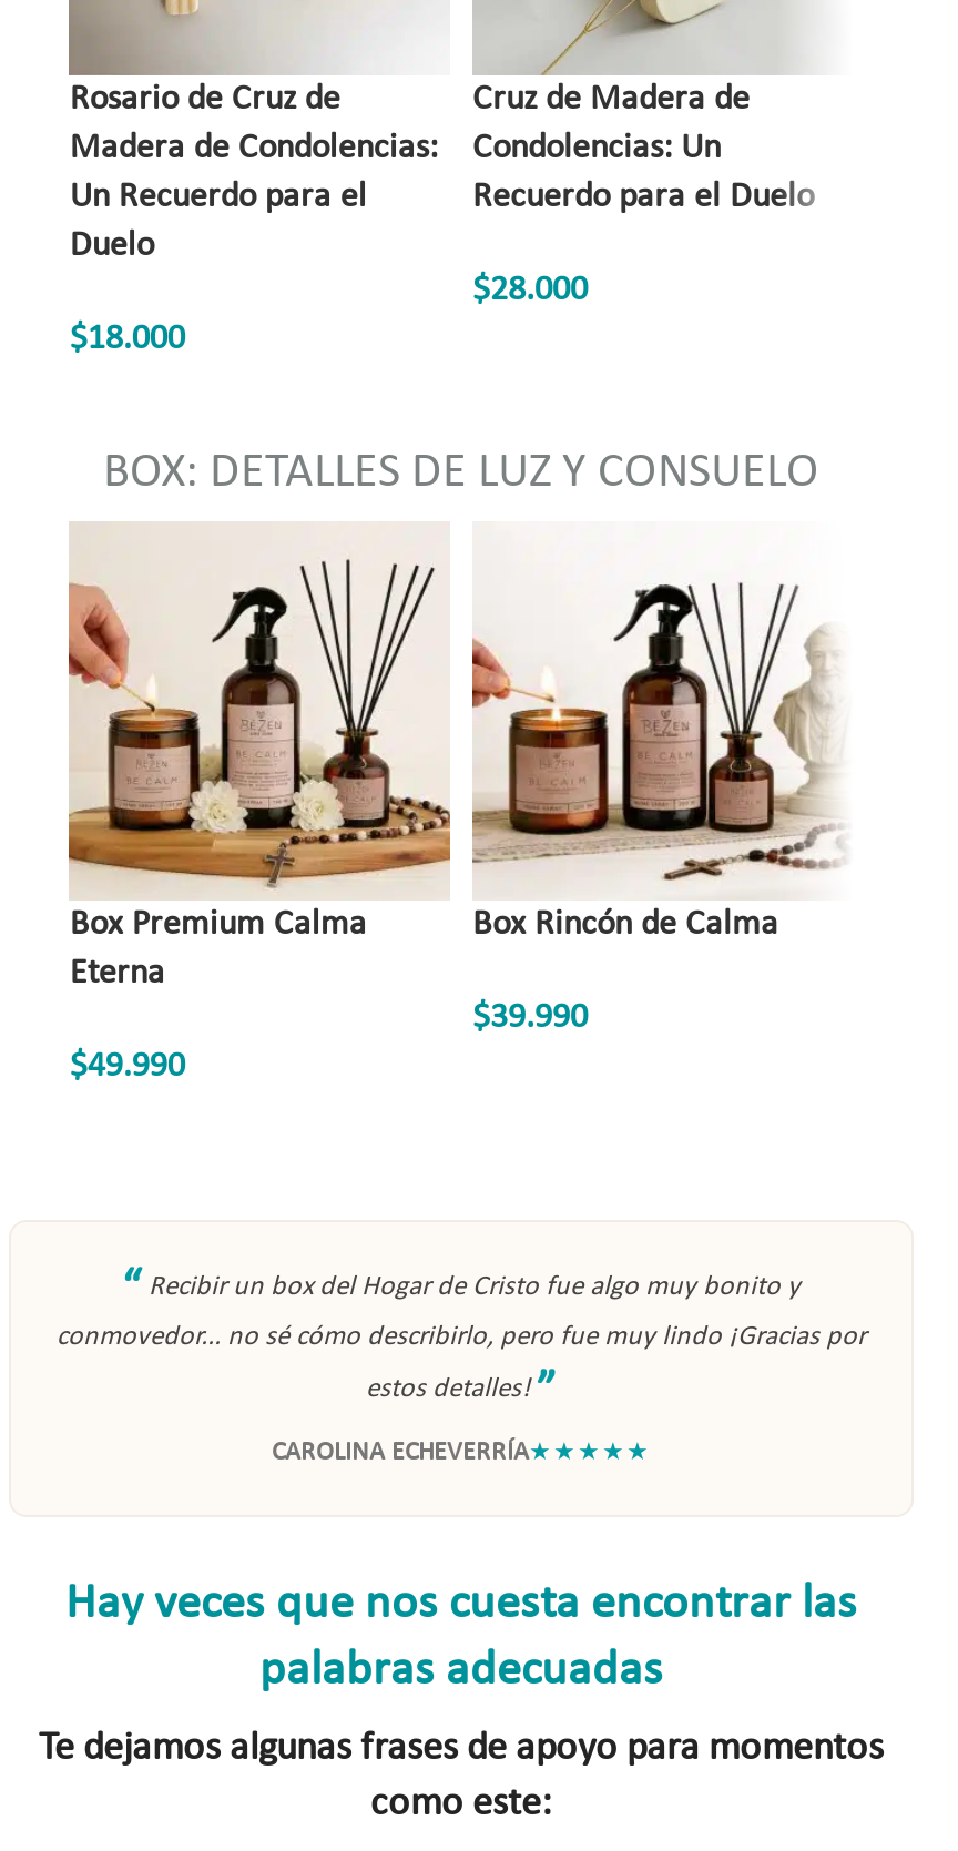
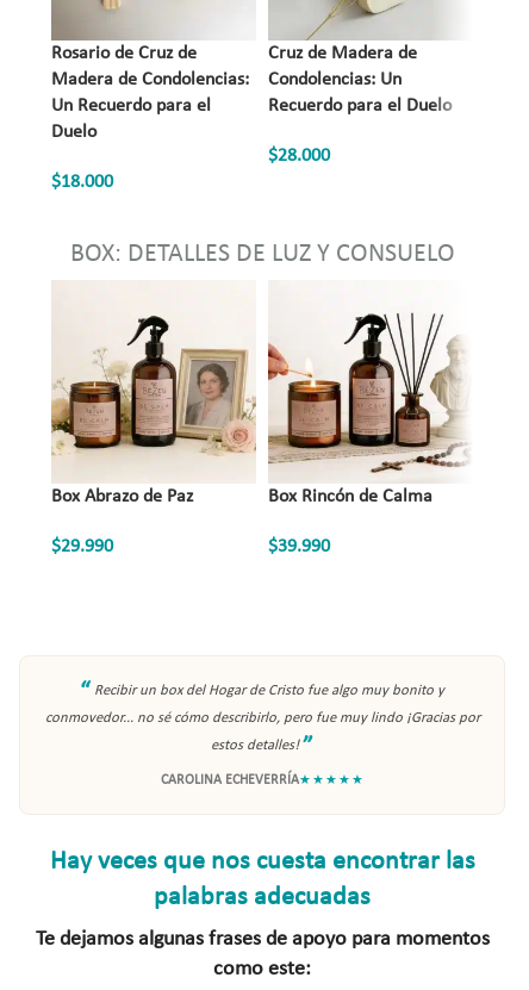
- [image]
- Box Premium Calma
- Eterna
+ [image]
+ Box Abrazo de Paz

- $49.990
+ $29.990
